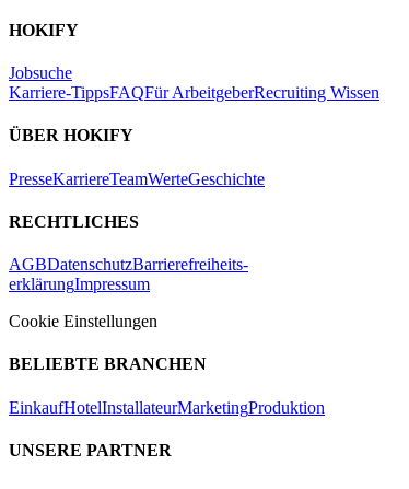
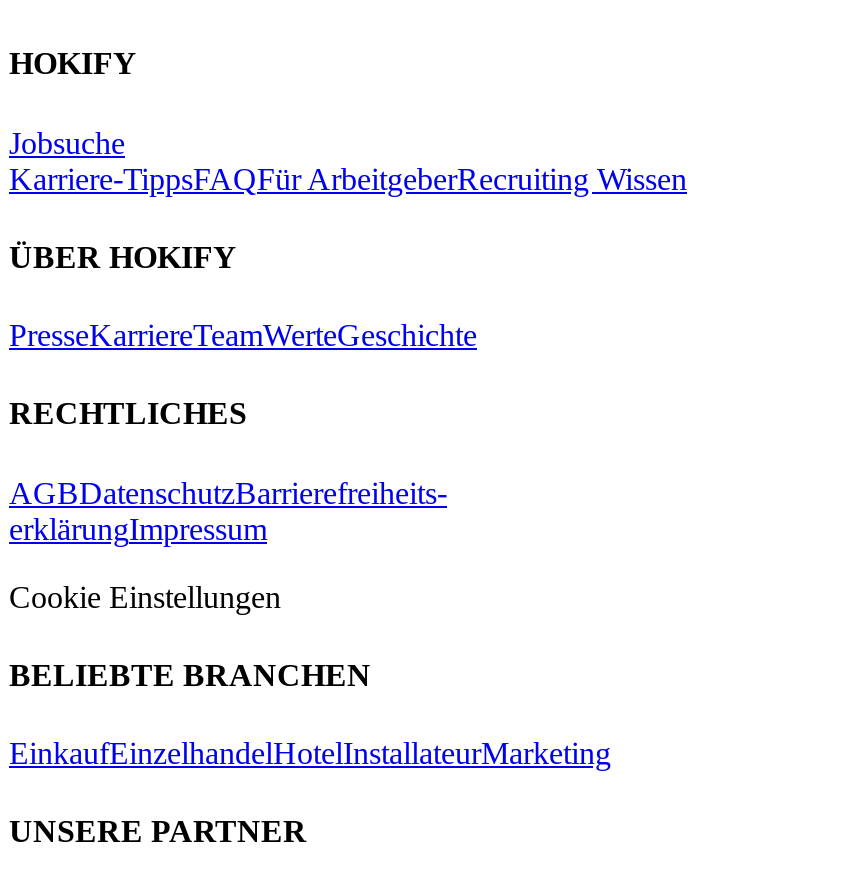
- EinkaufHotelInstallateurMarketingProduktion
+ EinkaufEinzelhandelHotelInstallateurMarketing
